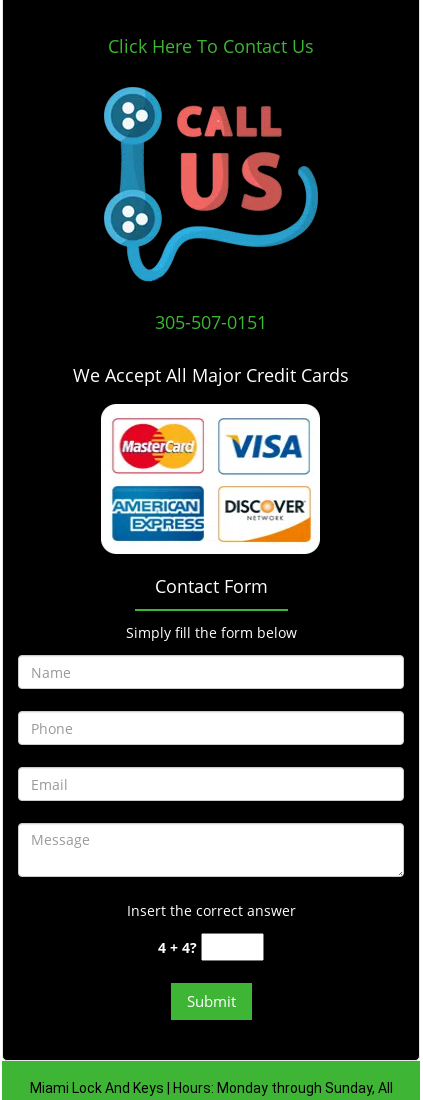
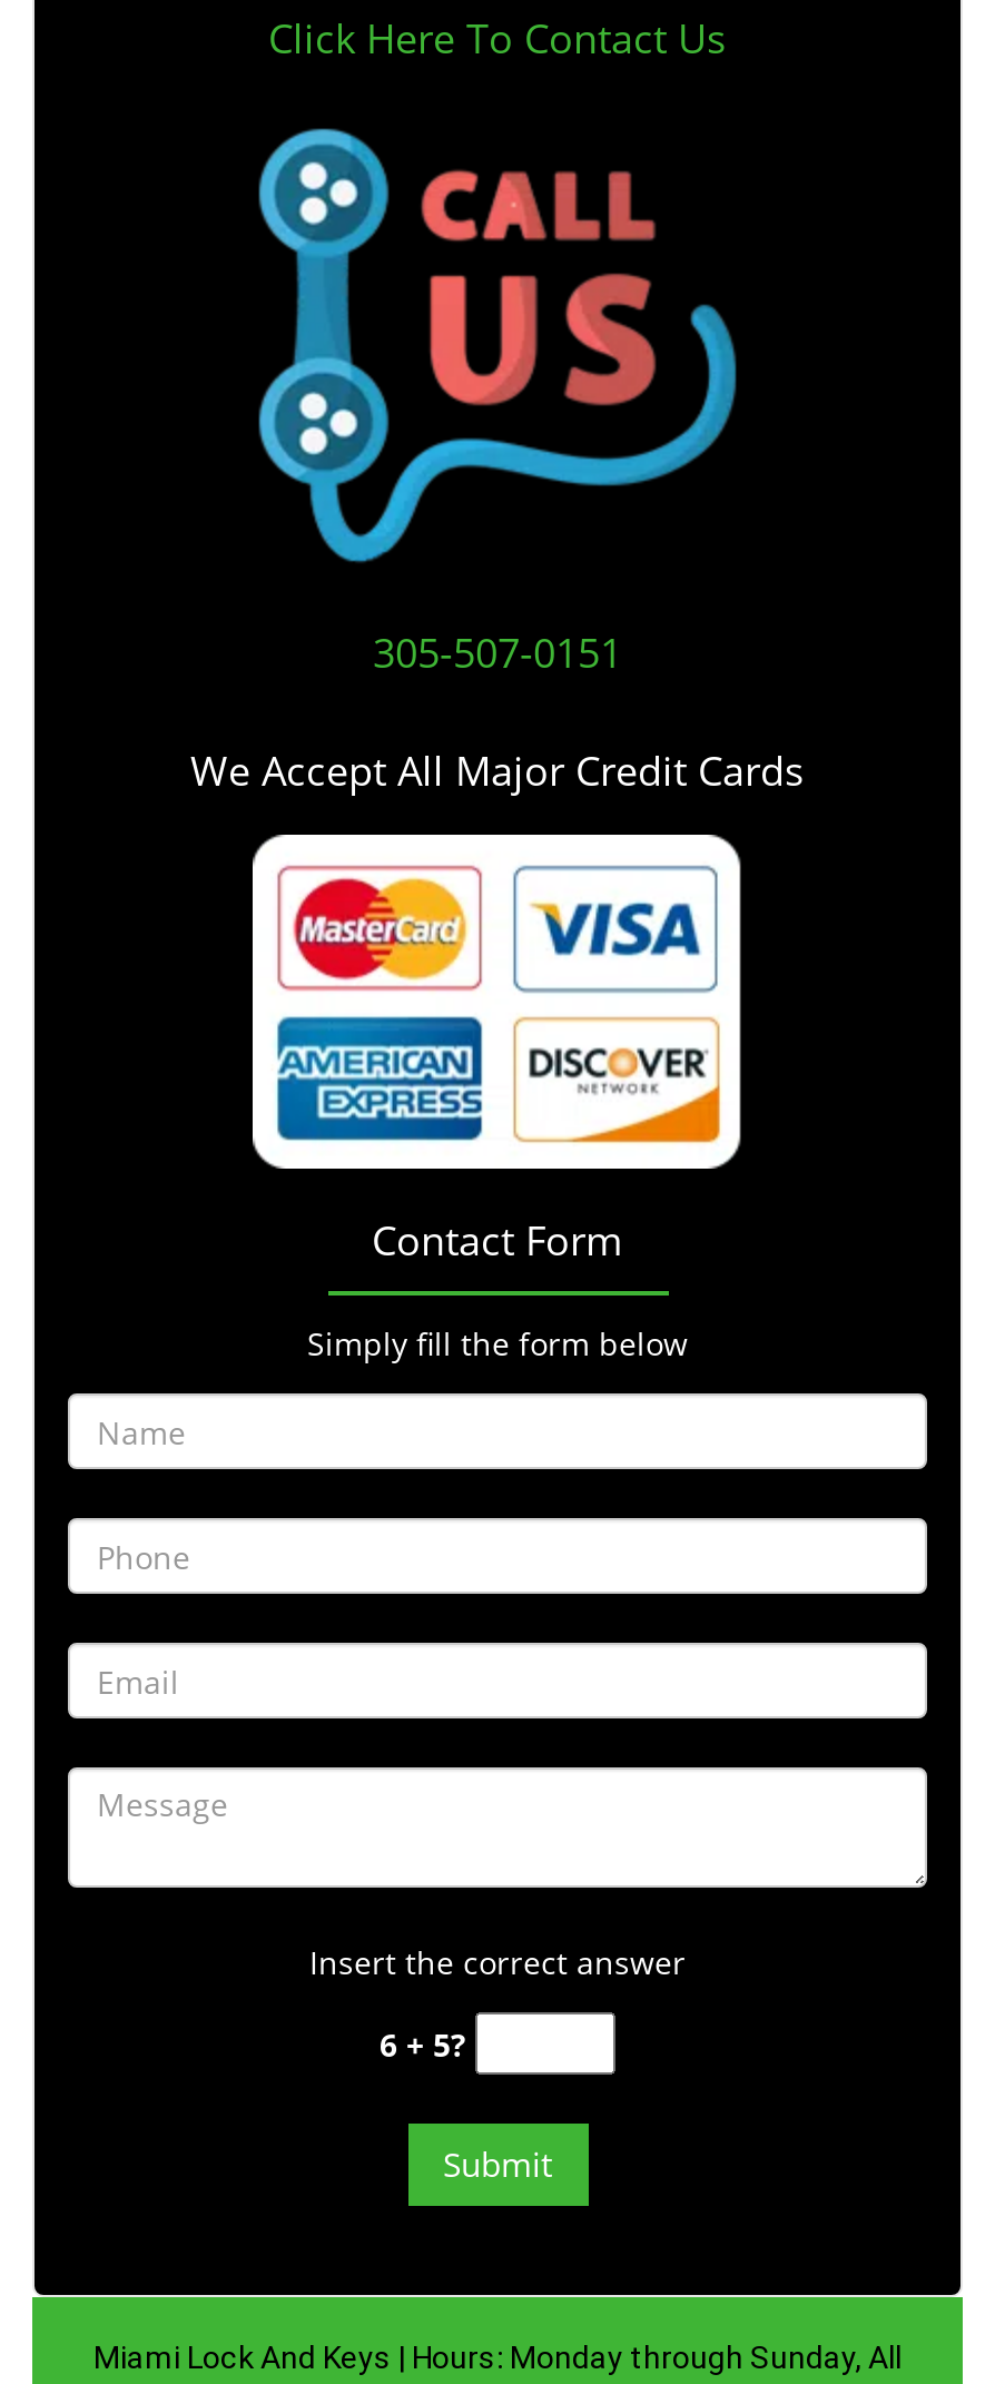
- 4 + 4?
+ 6 + 5?
